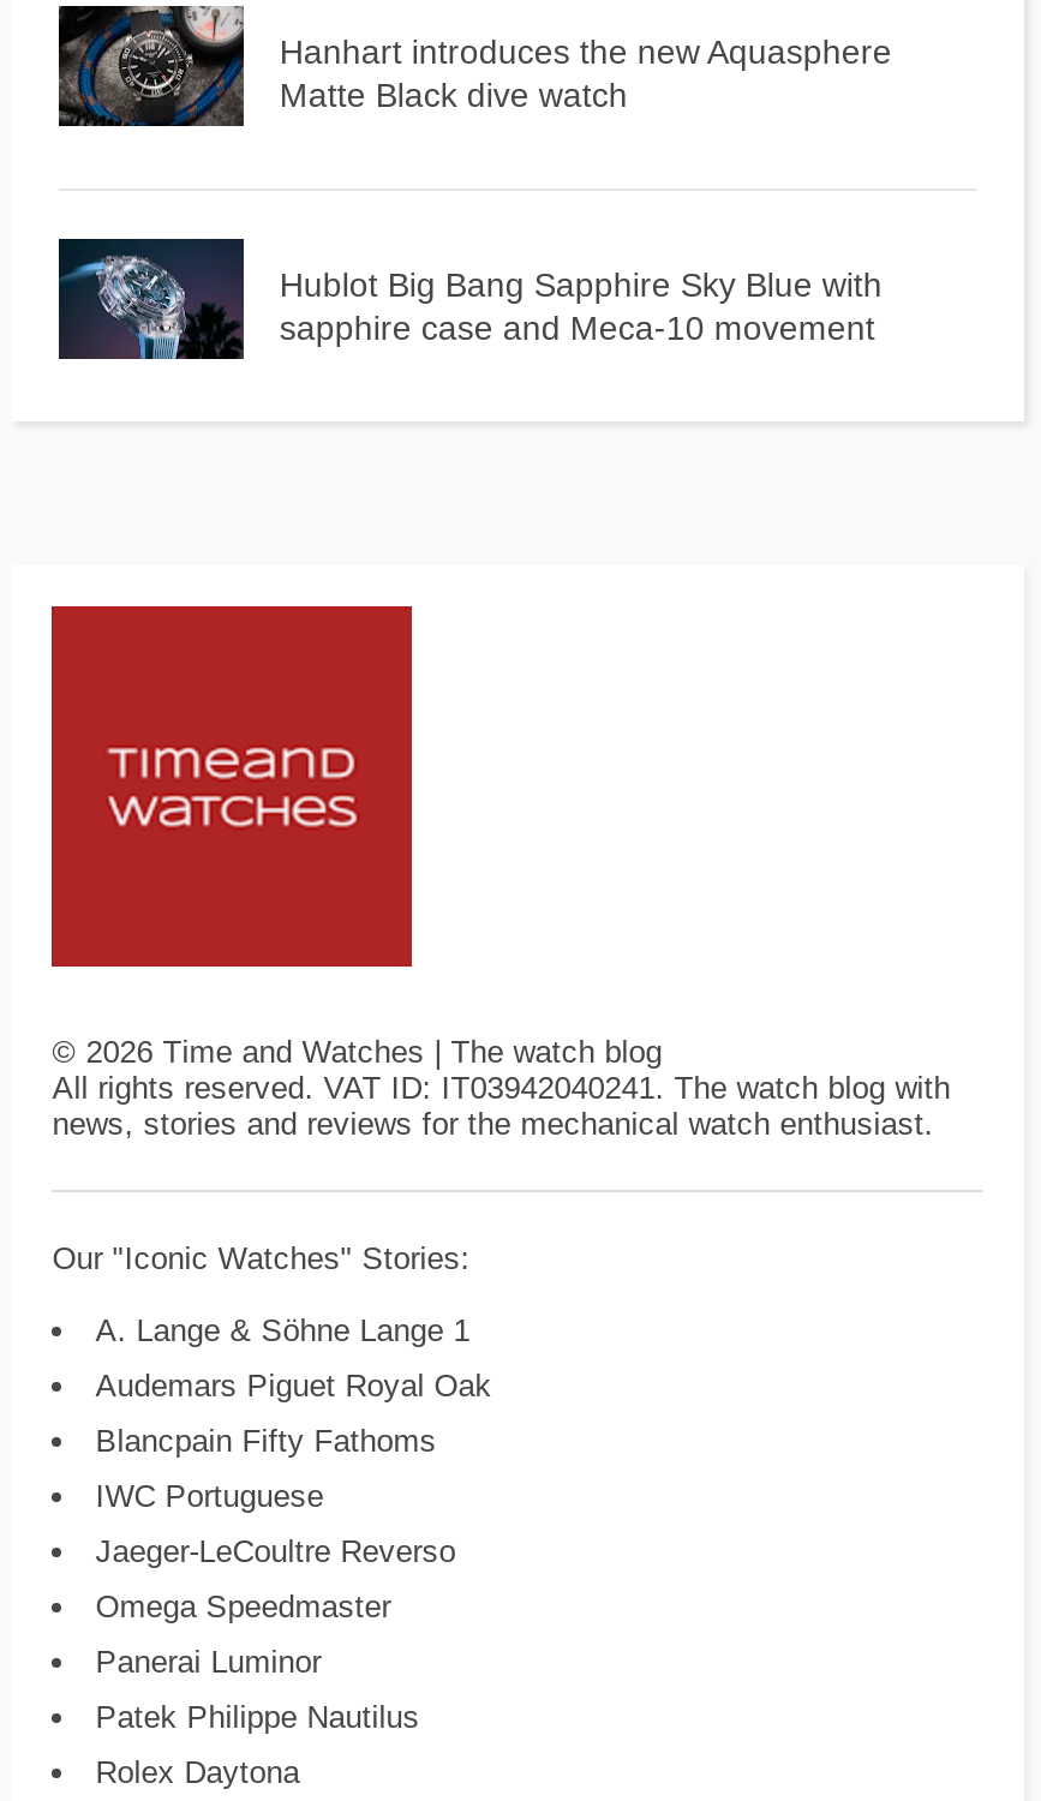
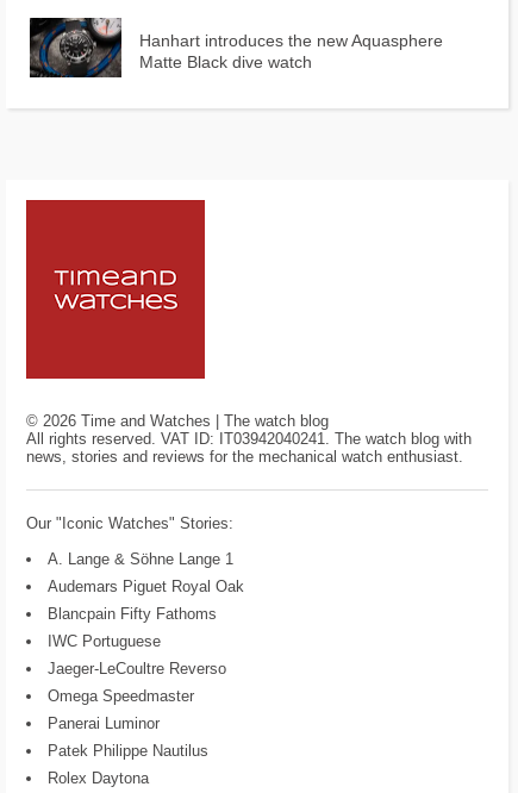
- [image]
- Hublot Big Bang Sapphire Sky Blue with
- sapphire case and Meca-10 movement
